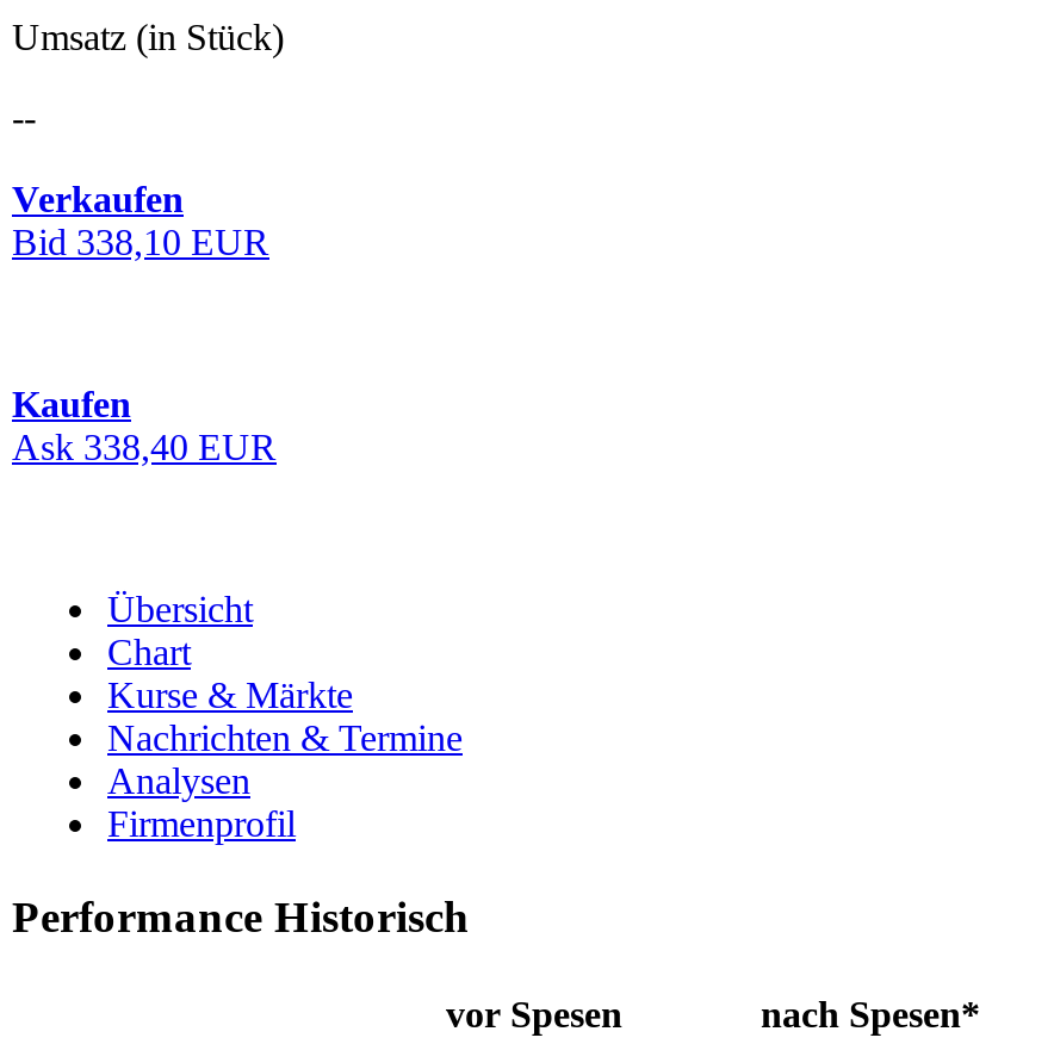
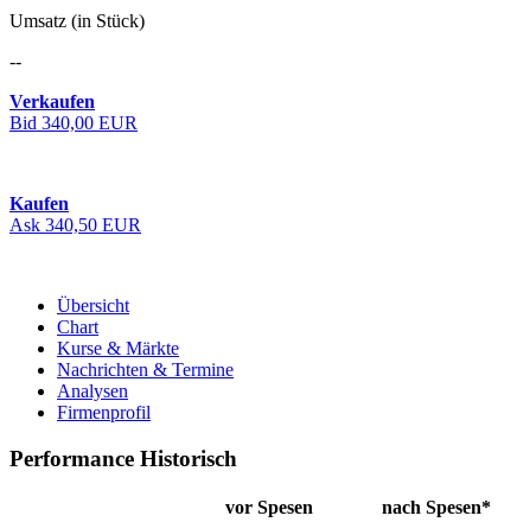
- Bid 338,10 EUR
+ Bid 340,00 EUR

- Ask 338,40 EUR
+ Ask 340,50 EUR
